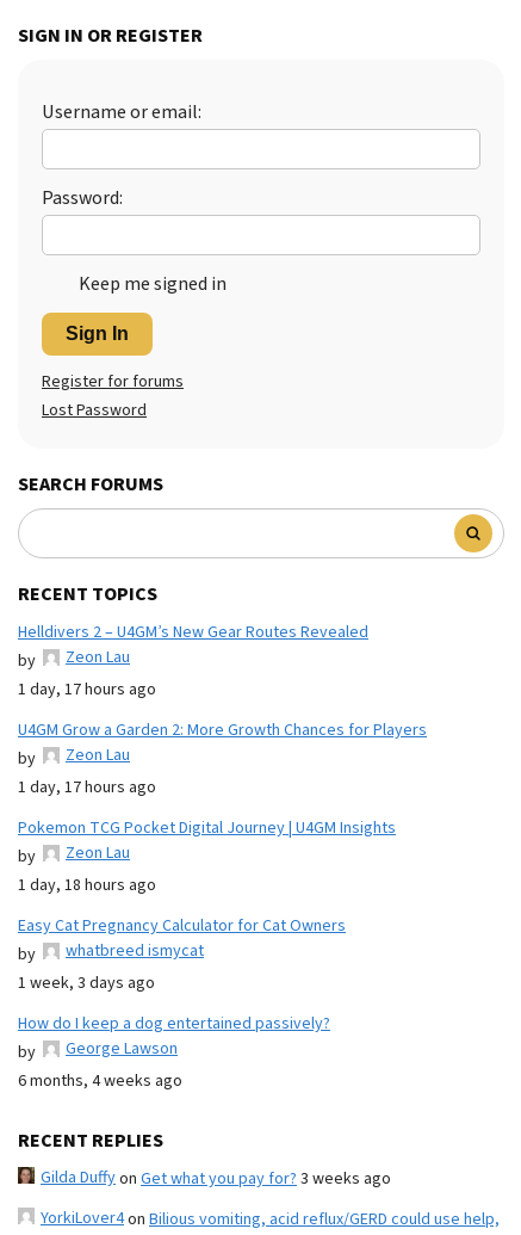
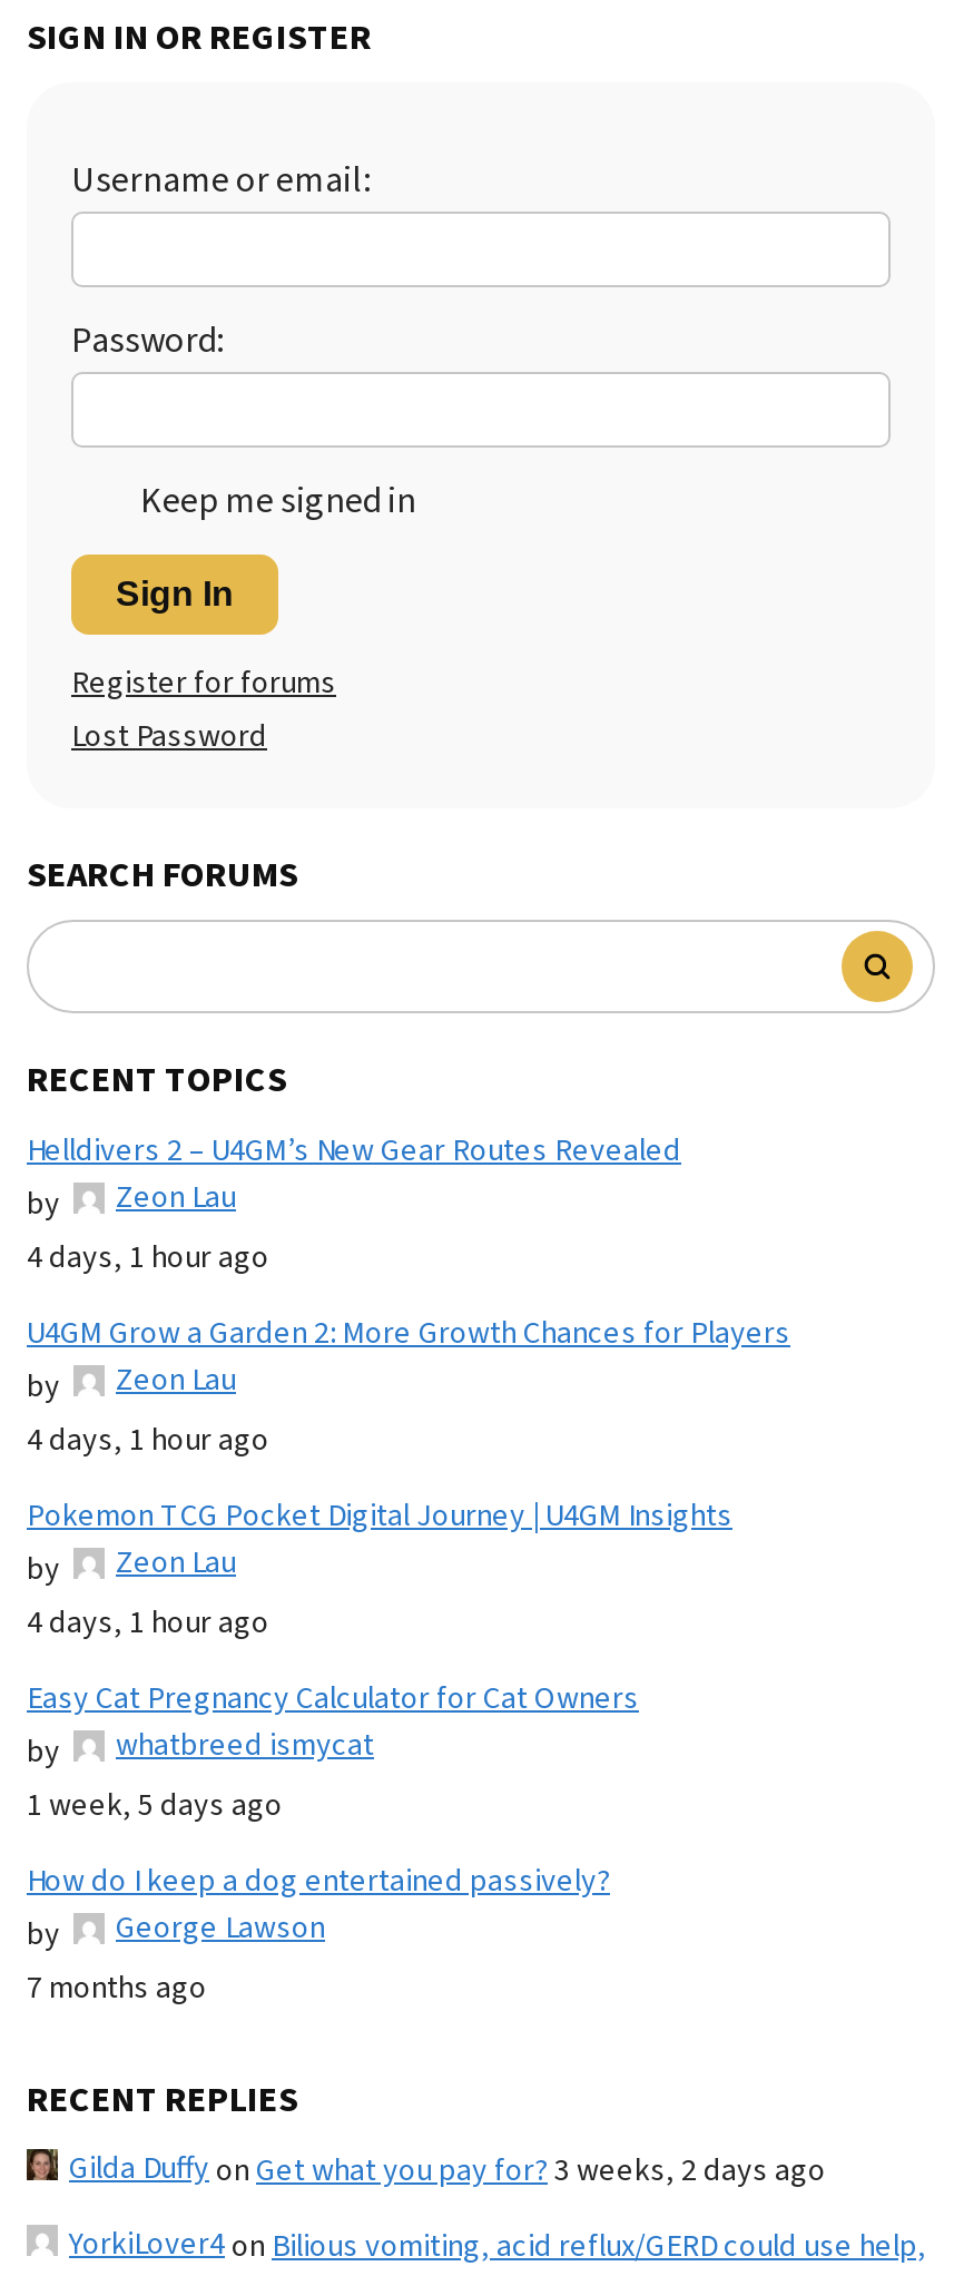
- 1 day, 17 hours ago
+ 4 days, 1 hour ago

- 1 day, 17 hours ago
+ 4 days, 1 hour ago

- 1 day, 18 hours ago
+ 4 days, 1 hour ago

- 1 week, 3 days ago
+ 1 week, 5 days ago

- 6 months, 4 weeks ago
+ 7 months ago

- Gilda Duffyon Get what you pay for? 3 weeks ago
+ Gilda Duffyon Get what you pay for? 3 weeks, 2 days ago
